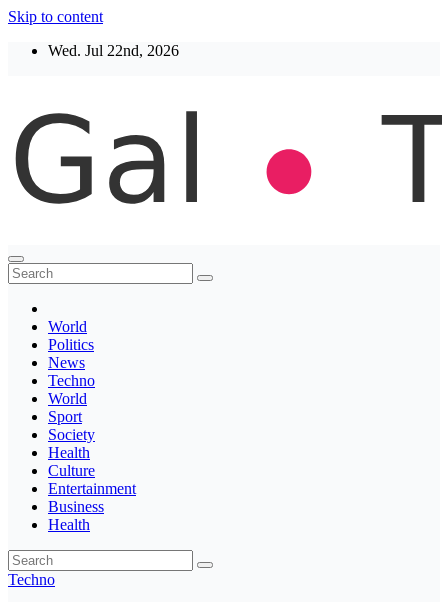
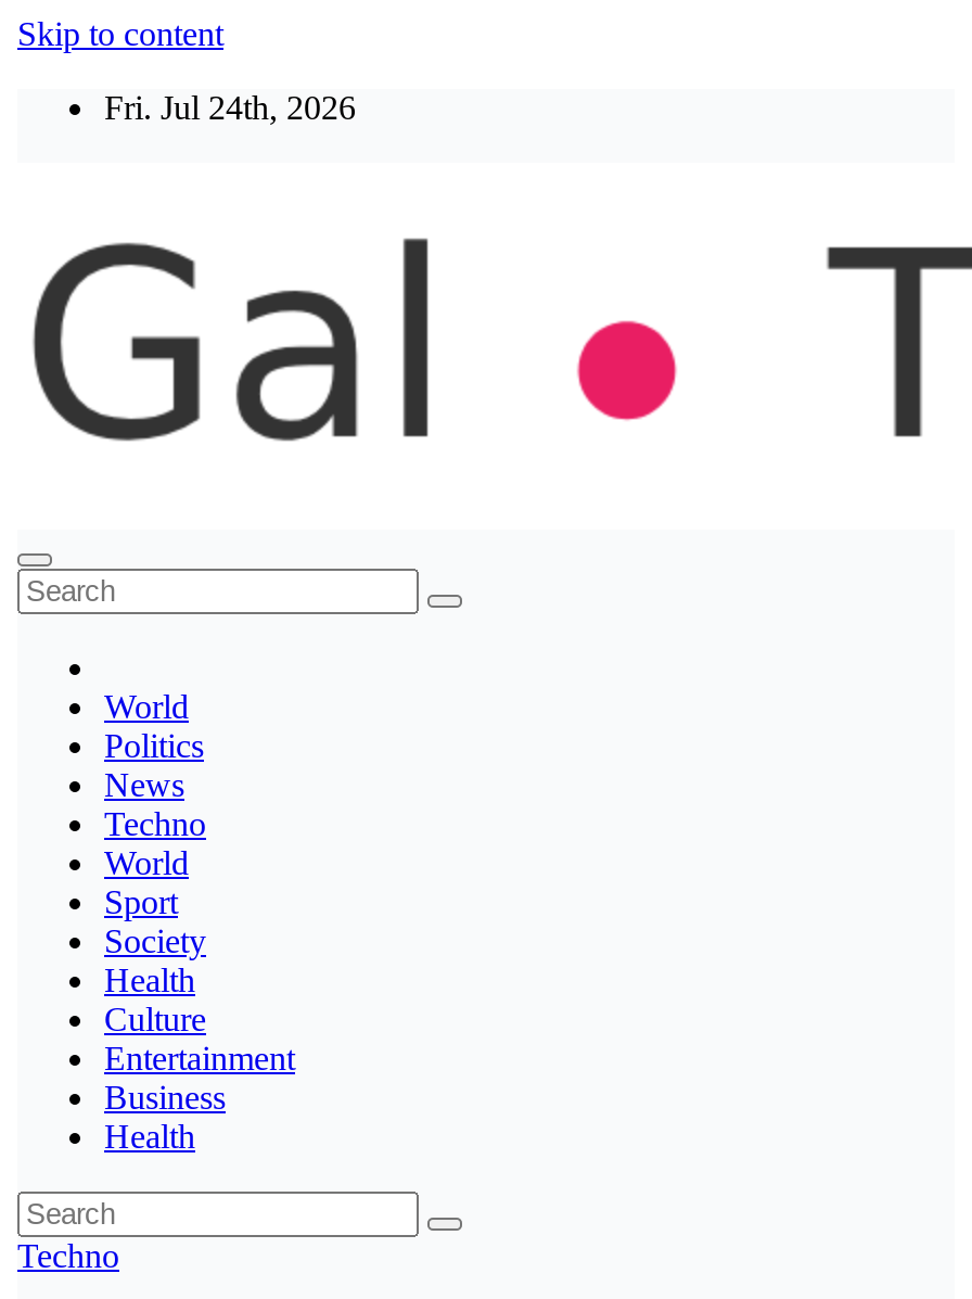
- Wed. Jul 22nd, 2026
+ Fri. Jul 24th, 2026
